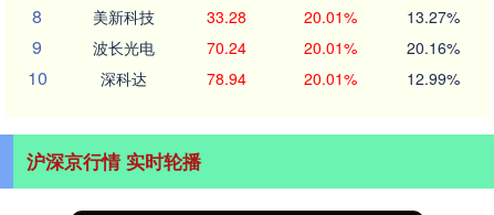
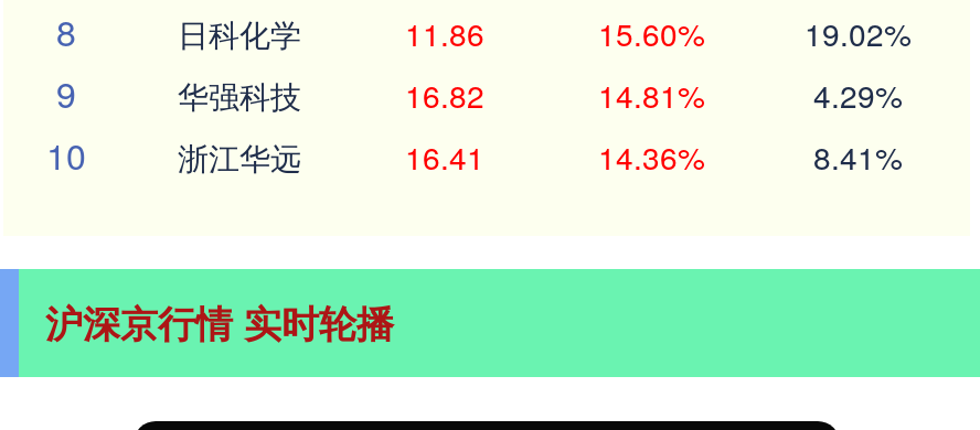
- 美新科技
- 33.28
- 20.01%
- 13.27%
+ 日科化学
+ 11.86
+ 15.60%
+ 19.02%

- 波长光电
- 70.24
- 20.01%
- 20.16%
+ 华强科技
+ 16.82
+ 14.81%
+ 4.29%

- 深科达
- 78.94
- 20.01%
- 12.99%
+ 浙江华远
+ 16.41
+ 14.36%
+ 8.41%
